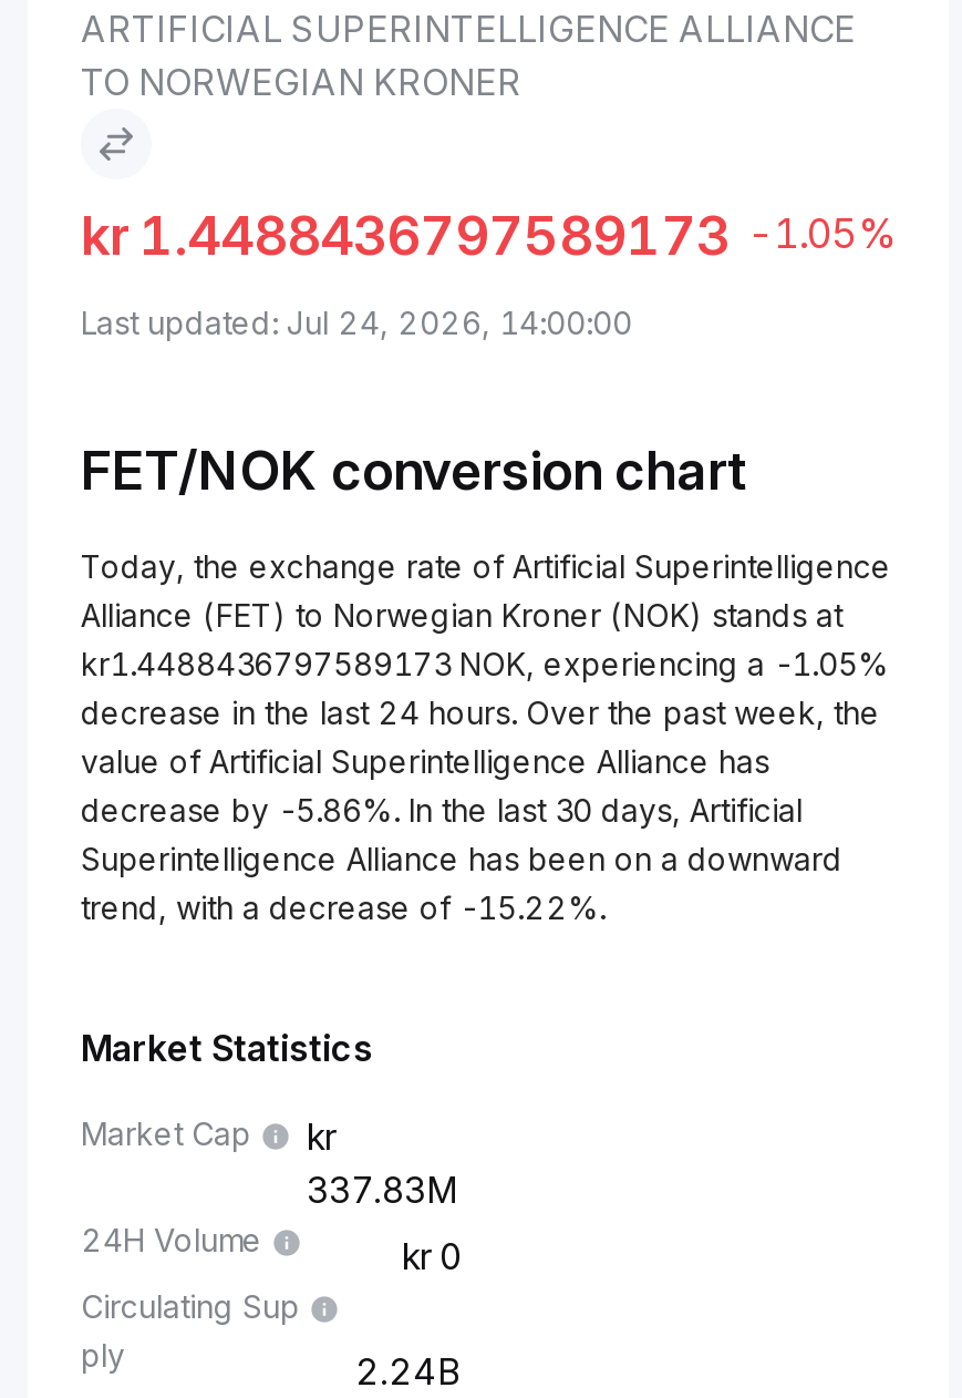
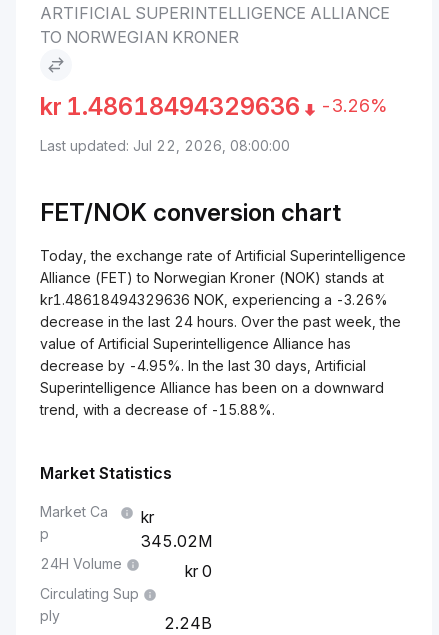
- kr 1.4488436797589173 -1.05%
+ kr 1.48618494329636
+ -3.26%

- Last updated: Jul 24, 2026, 14:00:00
+ Last updated: Jul 22, 2026, 08:00:00

- kr1.4488436797589173 NOK, experiencing a -1.05%
+ kr1.48618494329636 NOK, experiencing a -3.26%

- decrease by -5.86%. In the last 30 days, Artificial
+ decrease by -4.95%. In the last 30 days, Artificial

- trend, with a decrease of -15.22%.
+ trend, with a decrease of -15.88%.

- Market Cap
- 337.83M
+ Market Ca
+ p
+ 345.02M
